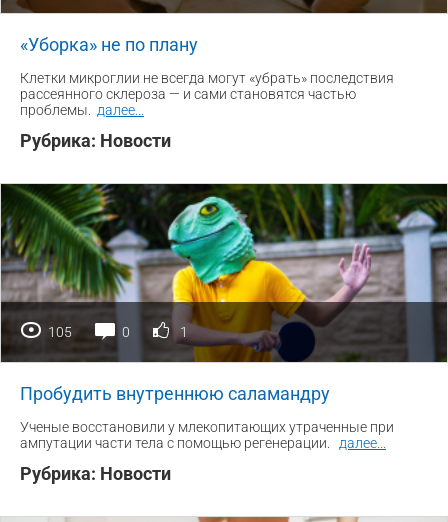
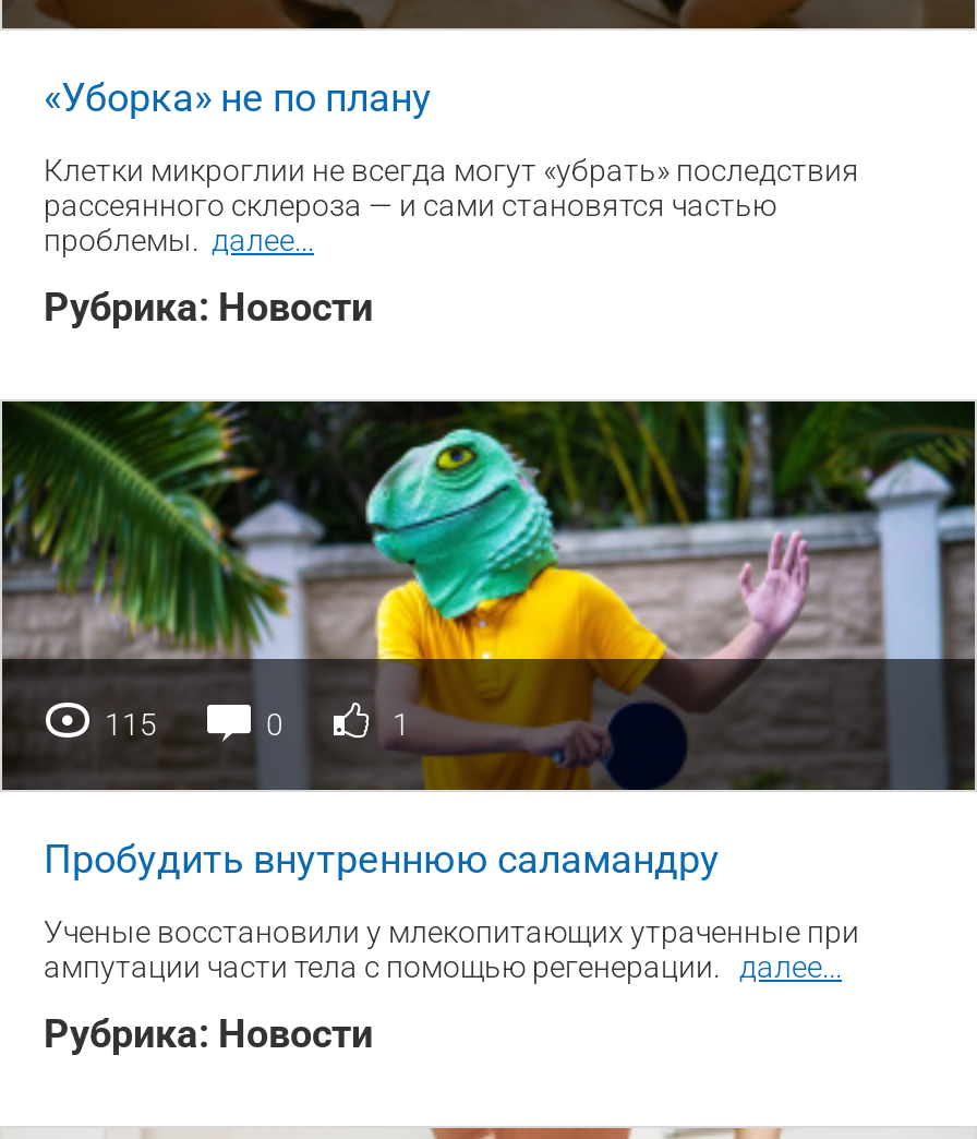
- 105
+ 115
